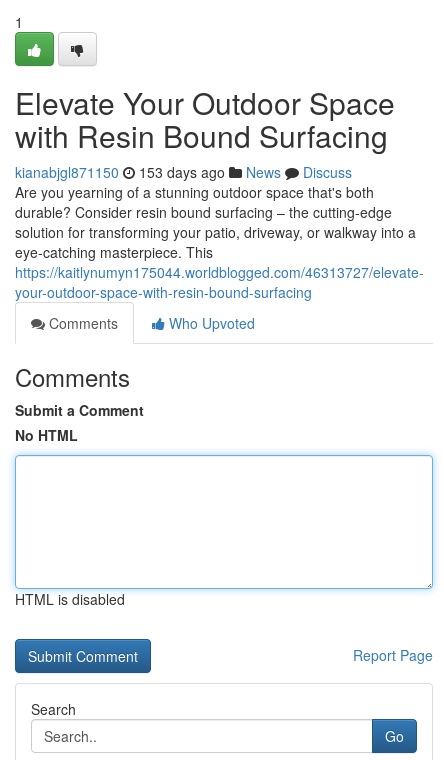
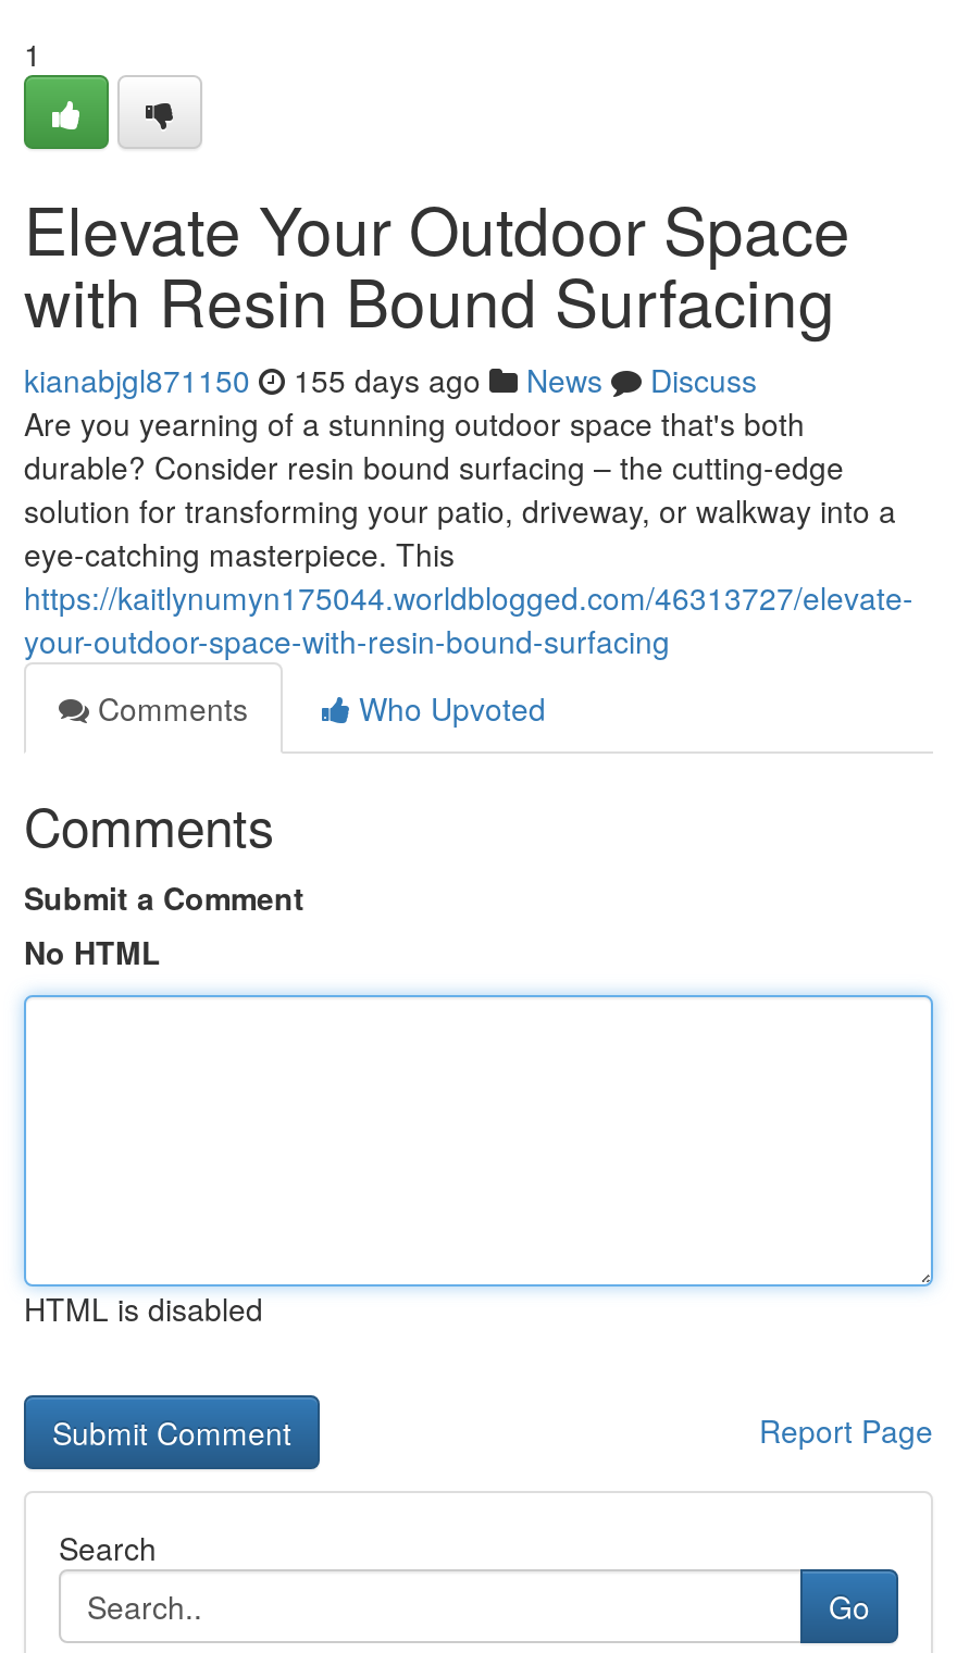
- kianabjgl871150 153 days ago News Discuss
+ kianabjgl871150 155 days ago News Discuss
